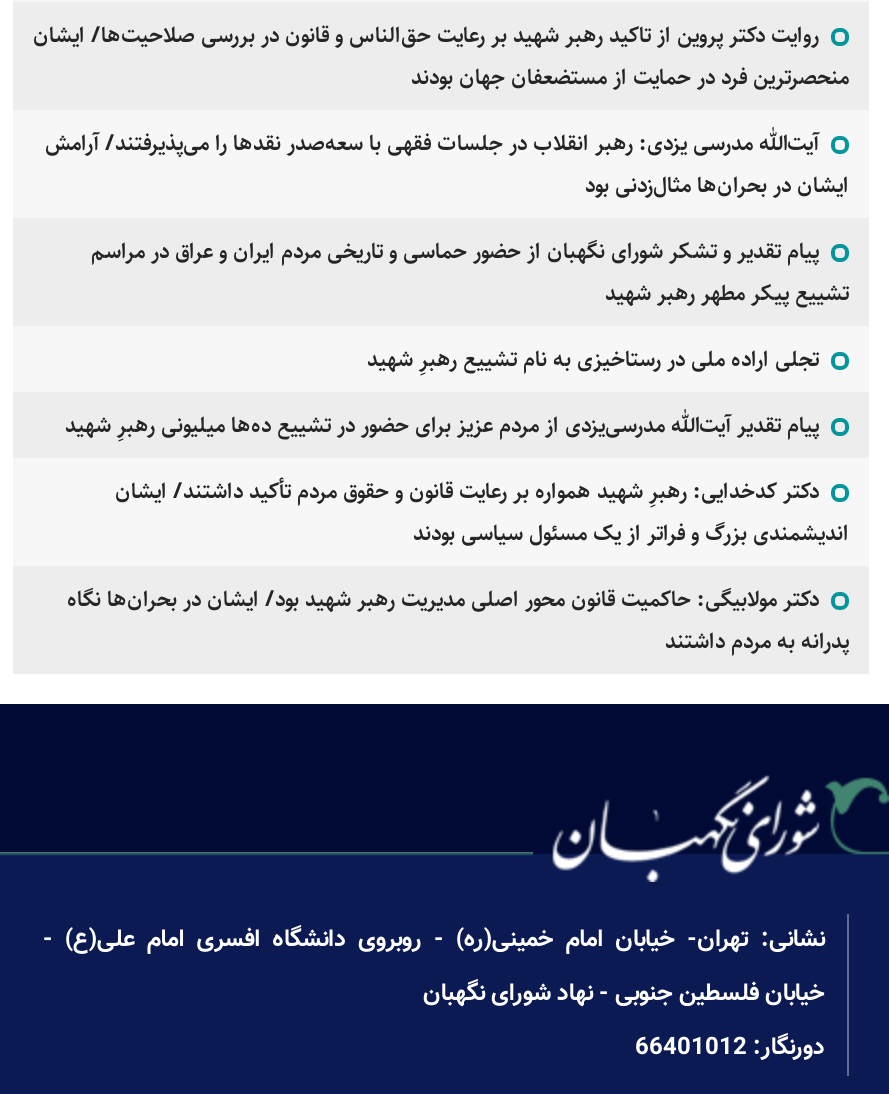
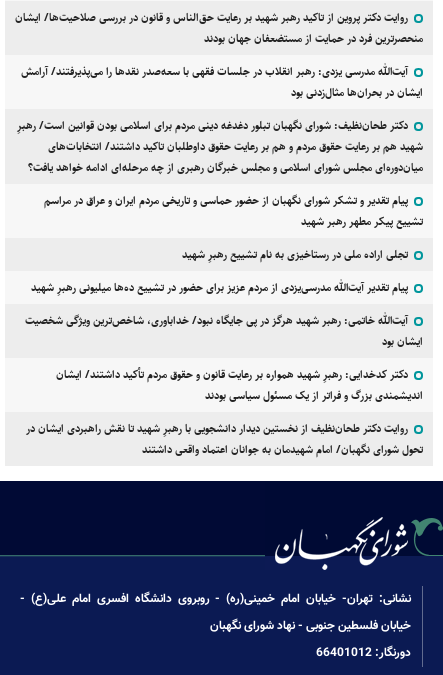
+ دکتر طحان‌نظیف: شورای نگهبان تبلور دغدغه دینی مردم برای اسلامی بودن قوانین است/ رهبرِ
+ شهید هم بر رعایت حقوق مردم و هم بر رعایت حقوق داوطلبان تاکید داشتند/ انتخابات‌های
+ میان‌دوره‌ای مجلس شورای اسلامی و مجلس خبرگان رهبری از چه مرحله‌ای ادامه خواهد یافت؟

+ آیت‌الله خاتمی: رهبر شهید هرگز در پی جایگاه نبود/ خداباوری، شاخص‌ترین ویژگی شخصیت
+ ایشان بود

- دکتر مولابیگی: حاکمیت قانون محور اصلی مدیریت رهبر شهید بود/ ایشان در بحران‌ها نگاه
- پدرانه به مردم داشتند
+ روایت دکتر طحان‌نظیف از نخستین دیدار دانشجویی با رهبرِ شهید تا نقش راهبردی ایشان در
+ تحول شورای نگهبان/ امام شهیدمان به جوانان اعتماد واقعی داشتند
